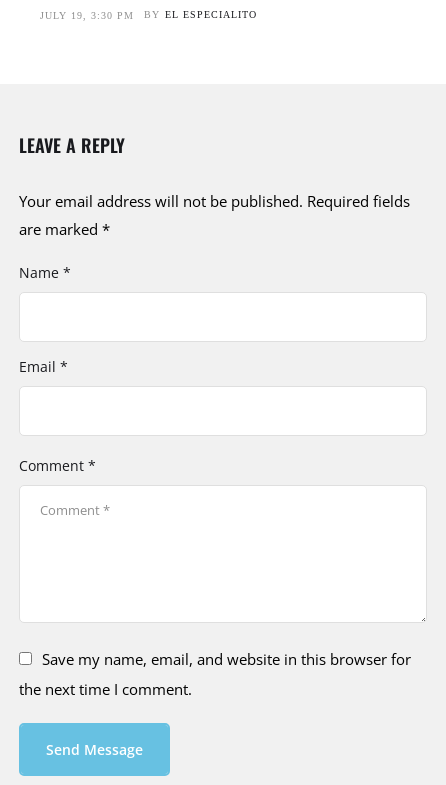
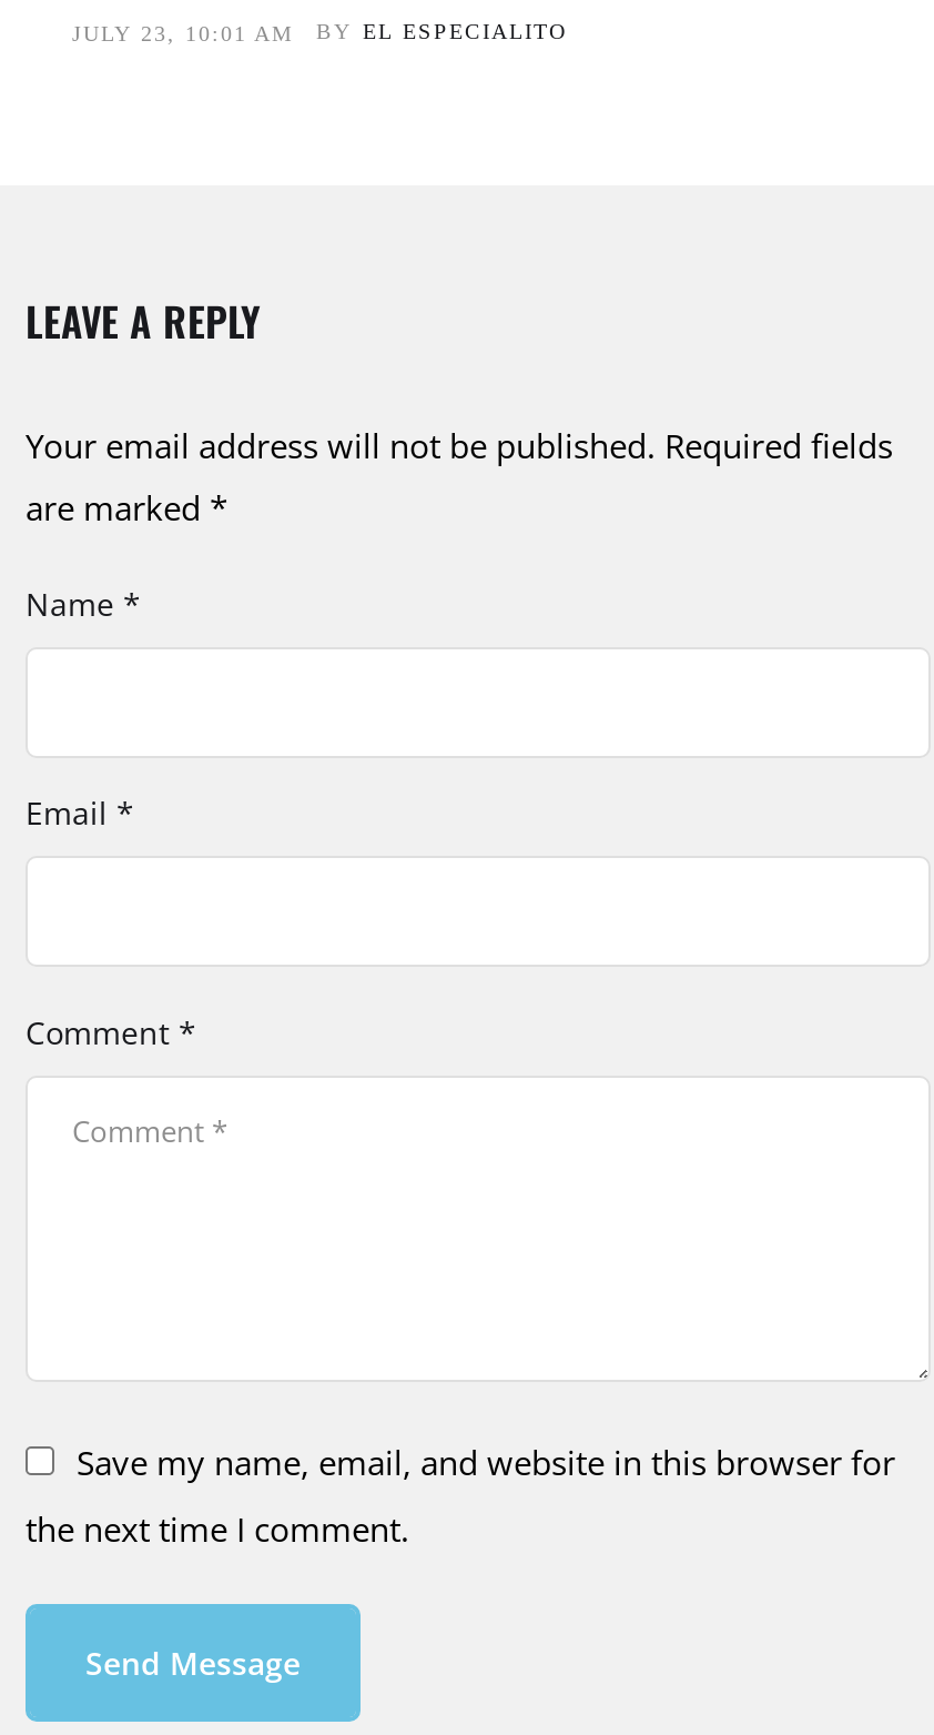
- JULY 19, 3:30 PM BY EL ESPECIALITO
+ JULY 23, 10:01 AM BY EL ESPECIALITO
